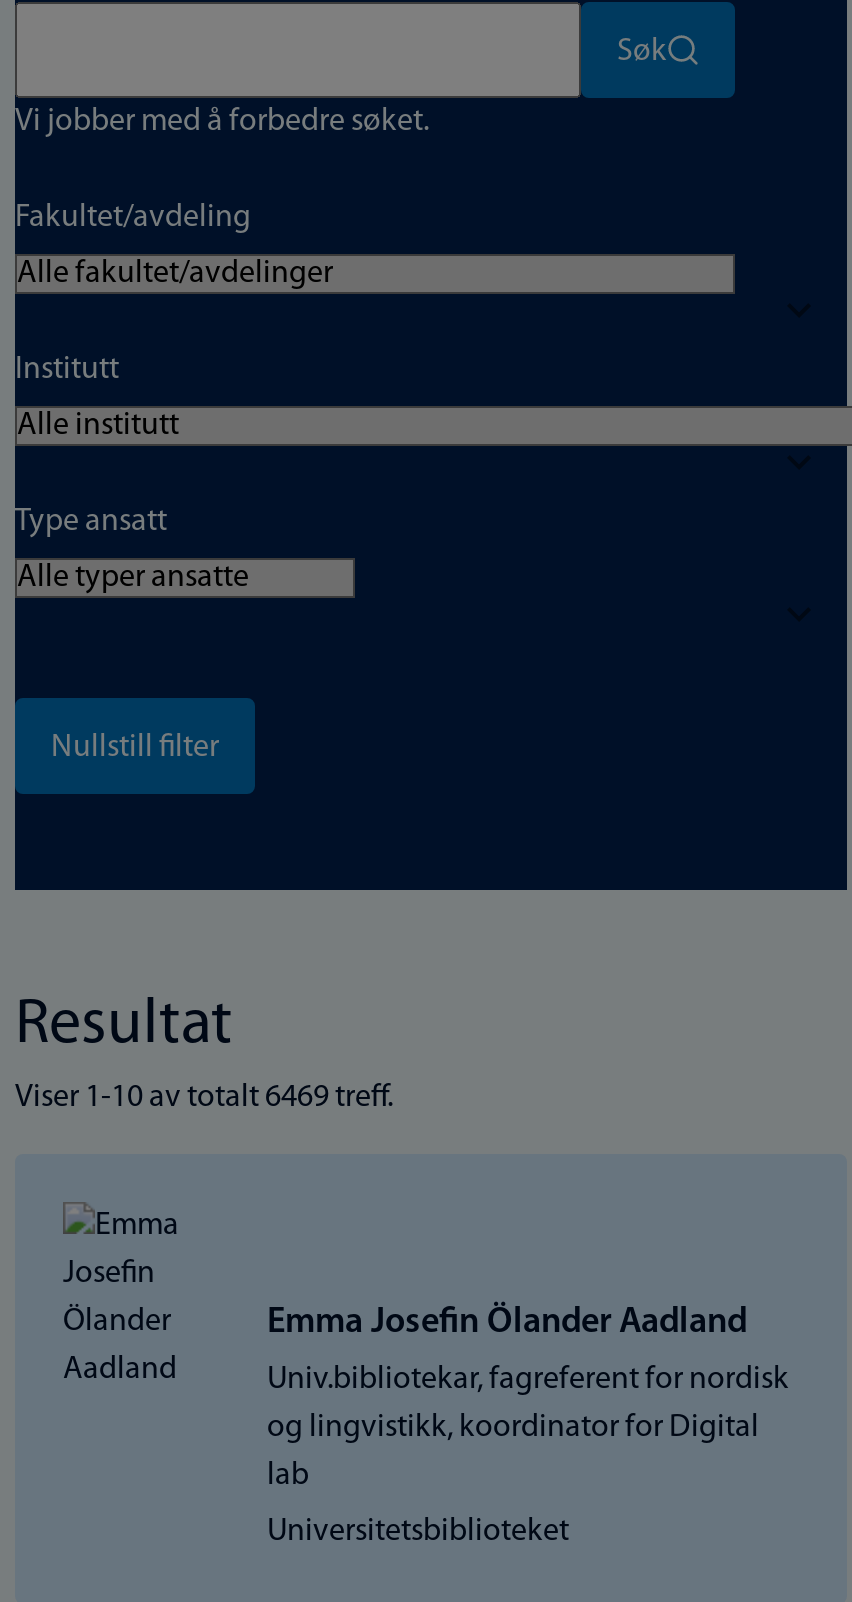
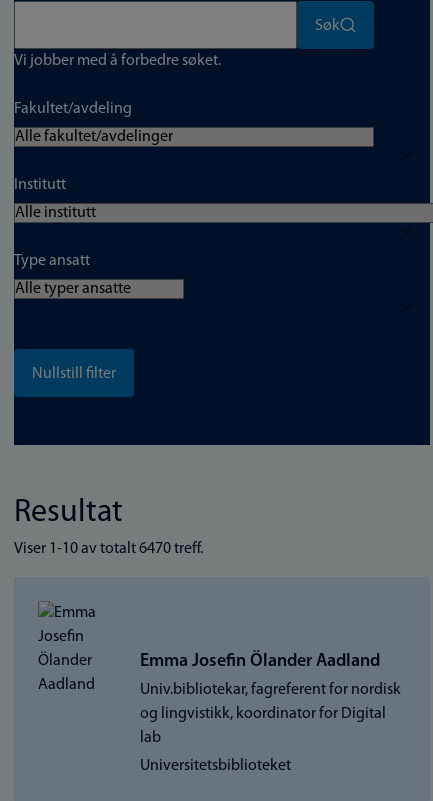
- Viser 1-10 av totalt 6469 treff.
+ Viser 1-10 av totalt 6470 treff.
